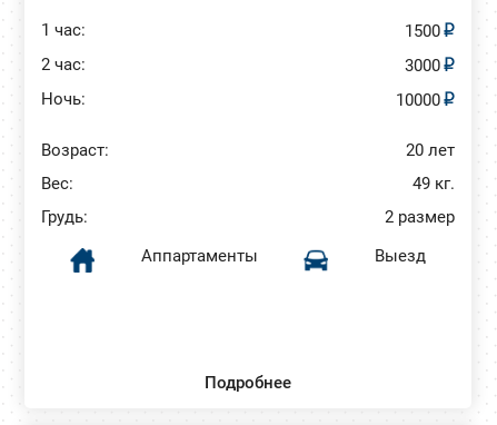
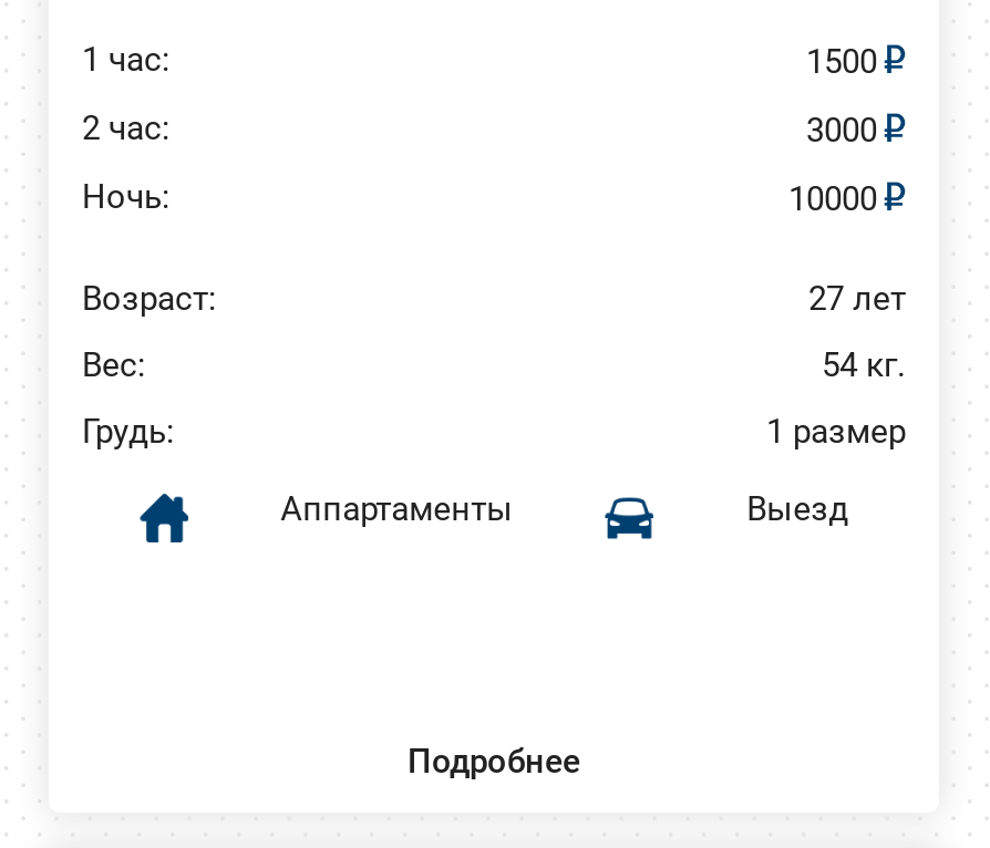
- 20 лет
+ 27 лет

- 49 кг.
+ 54 кг.

- 2 размер
+ 1 размер
